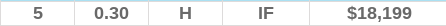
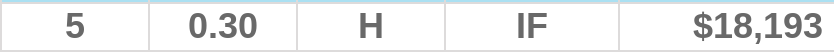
- $18,199
+ $18,193
